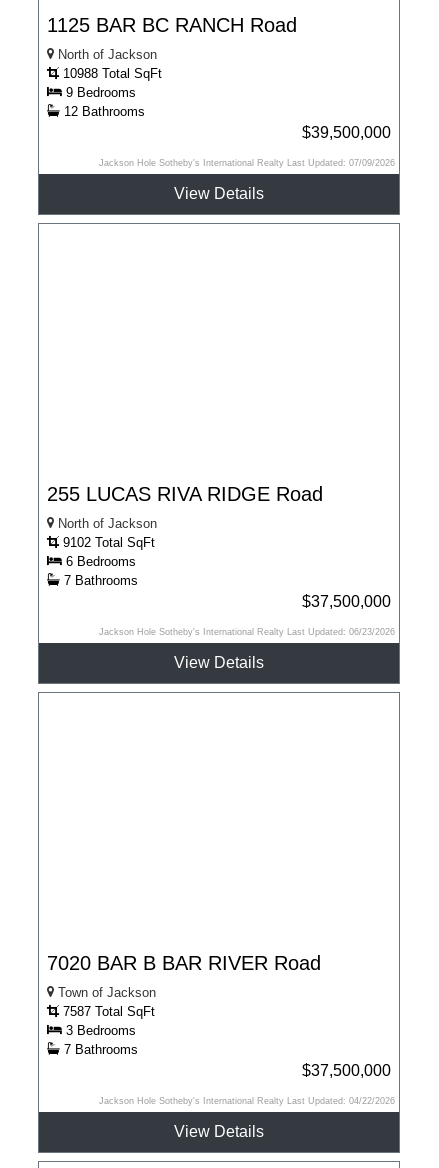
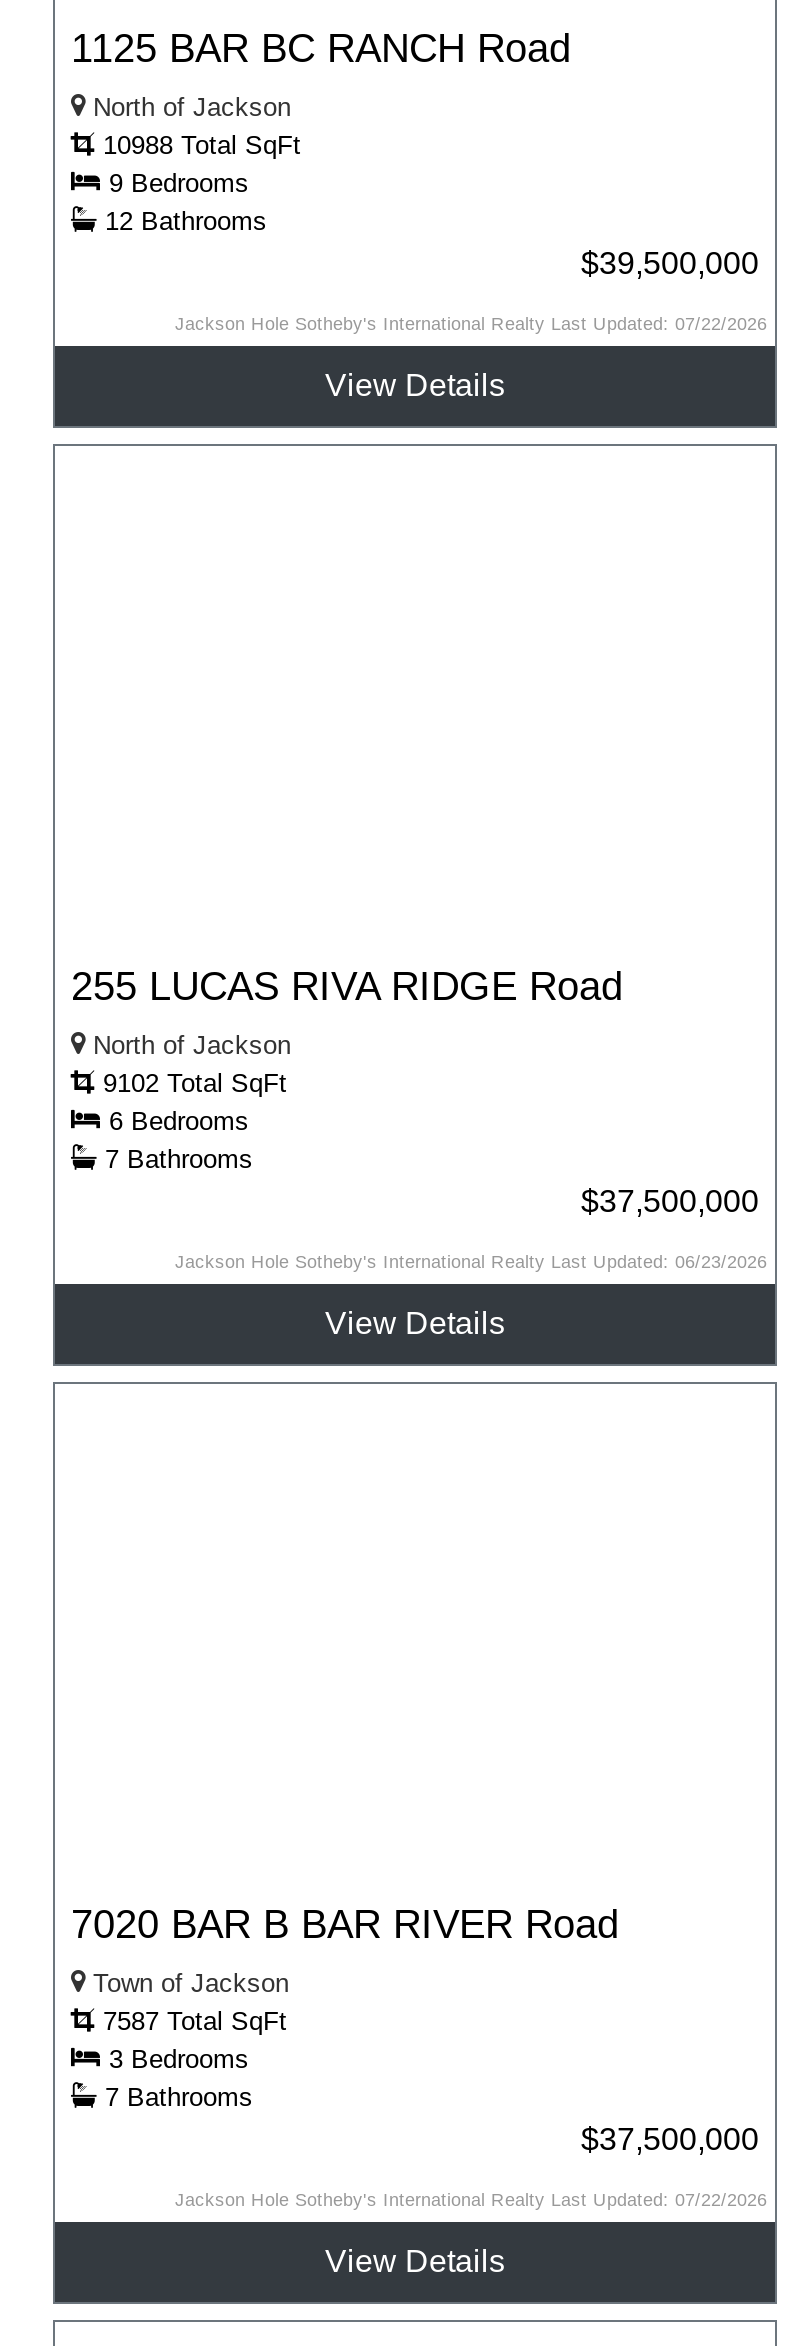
- Jackson Hole Sotheby's International Realty Last Updated: 07/09/2026
+ Jackson Hole Sotheby's International Realty Last Updated: 07/22/2026

- Jackson Hole Sotheby's International Realty Last Updated: 04/22/2026
+ Jackson Hole Sotheby's International Realty Last Updated: 07/22/2026
